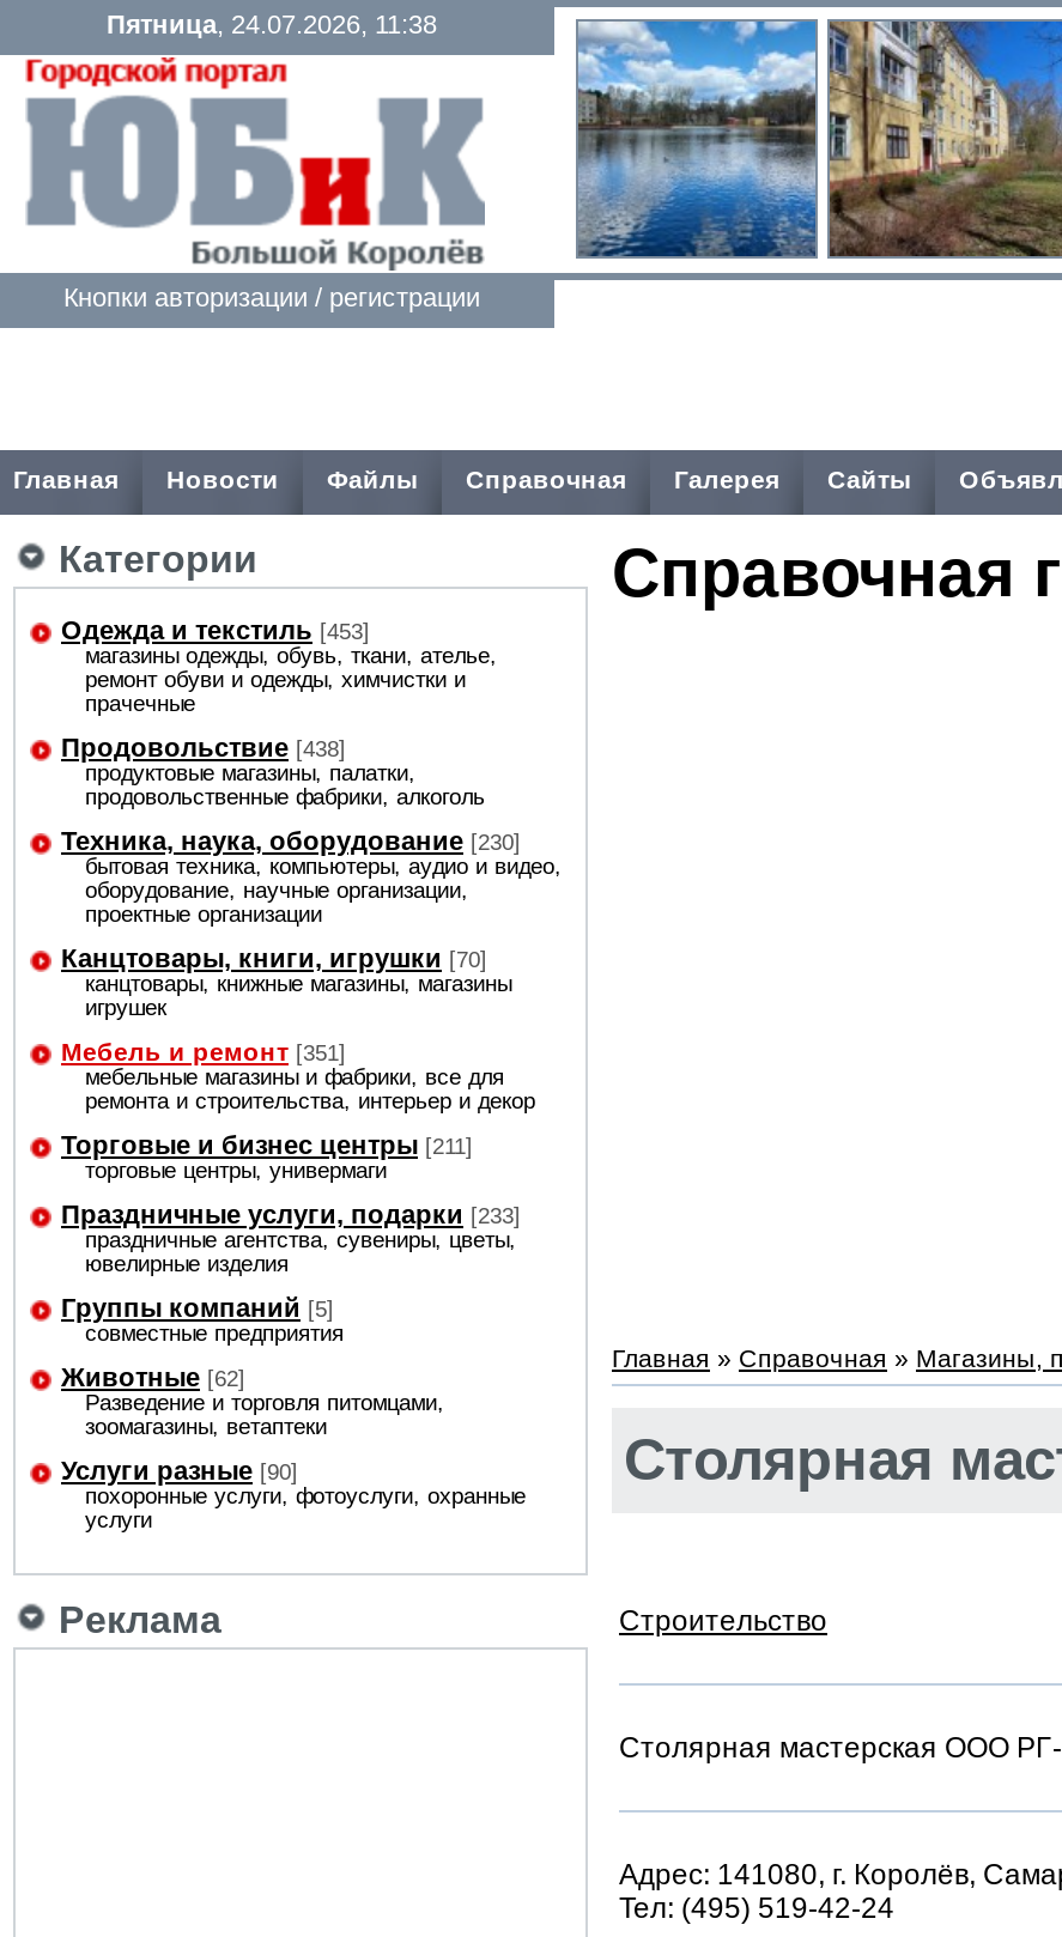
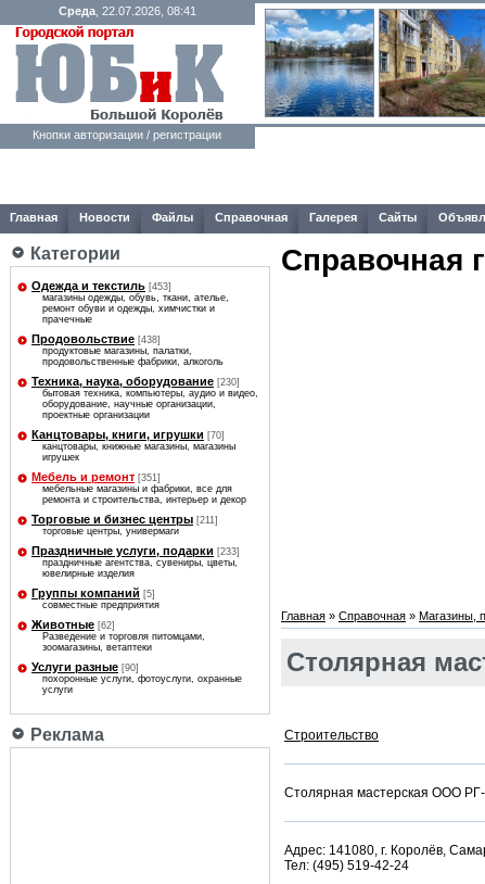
- Пятница, 24.07.2026, 11:38
+ Среда, 22.07.2026, 08:41
